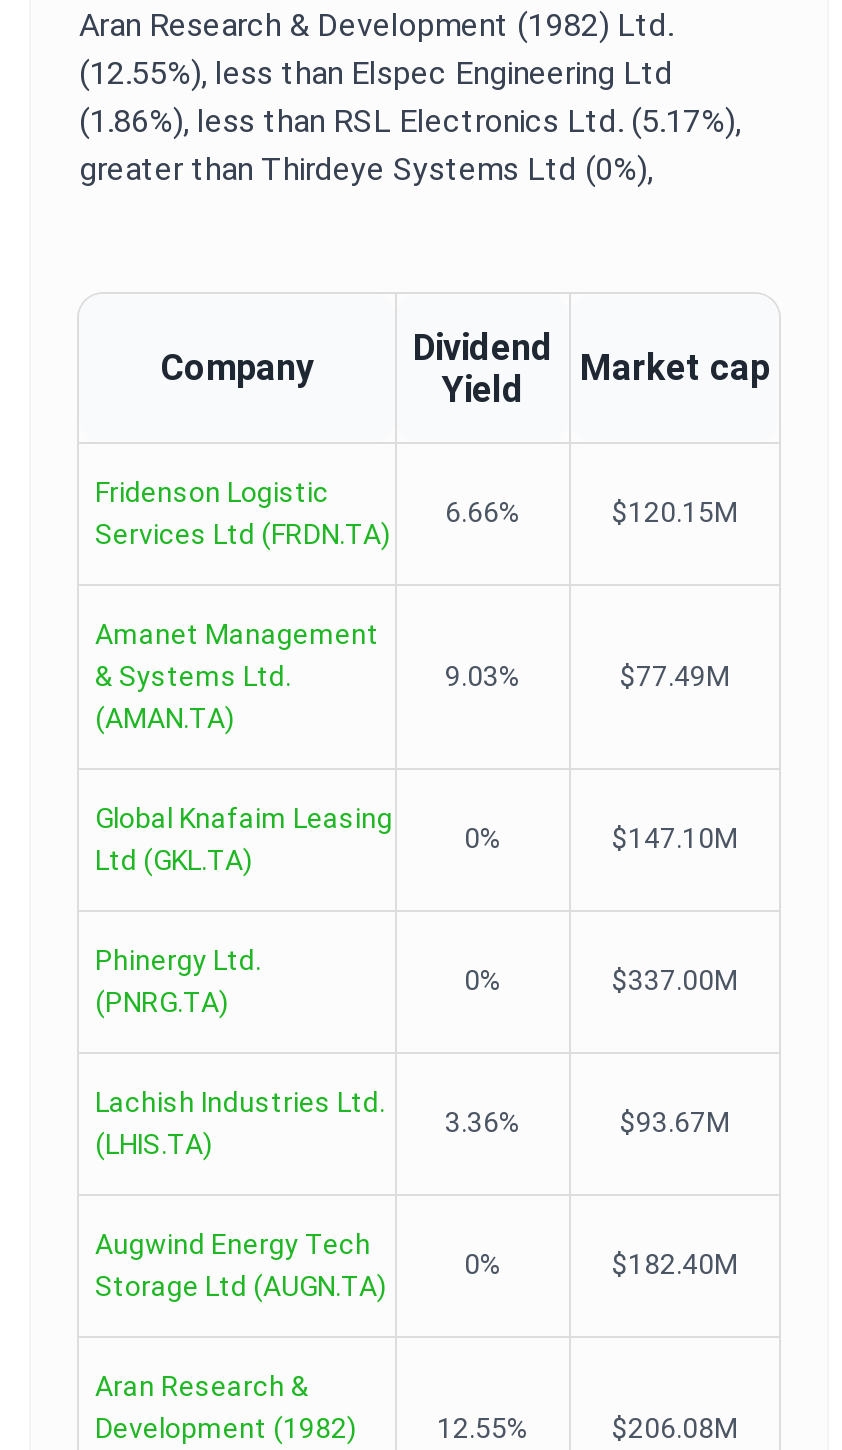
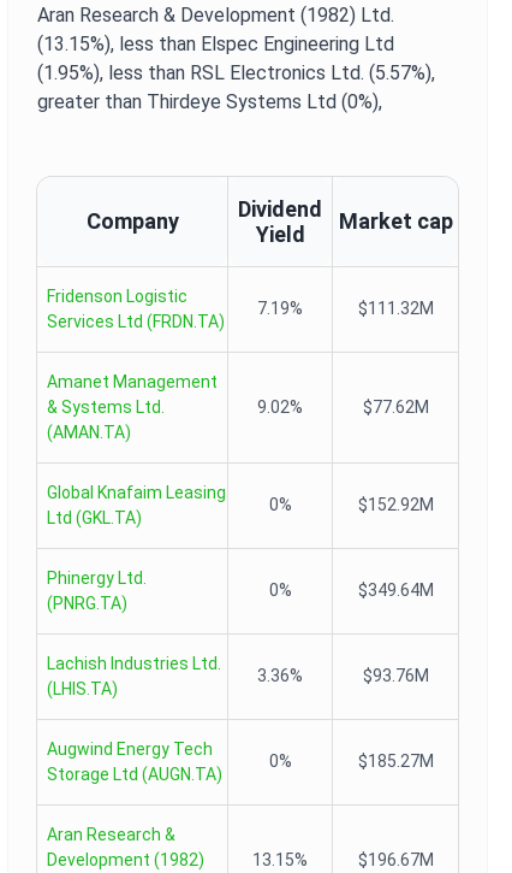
- (12.55%), less than Elspec Engineering Ltd
+ (13.15%), less than Elspec Engineering Ltd

- (1.86%), less than RSL Electronics Ltd. (5.17%),
+ (1.95%), less than RSL Electronics Ltd. (5.57%),

- 6.66%
- $120.15M
+ 7.19%
+ $111.32M

- 9.03%
- $77.49M
+ 9.02%
+ $77.62M

- $147.10M
+ $152.92M

- $337.00M
+ $349.64M

- $93.67M
+ $93.76M

- $182.40M
+ $185.27M

- 12.55%
- $206.08M
+ 13.15%
+ $196.67M
